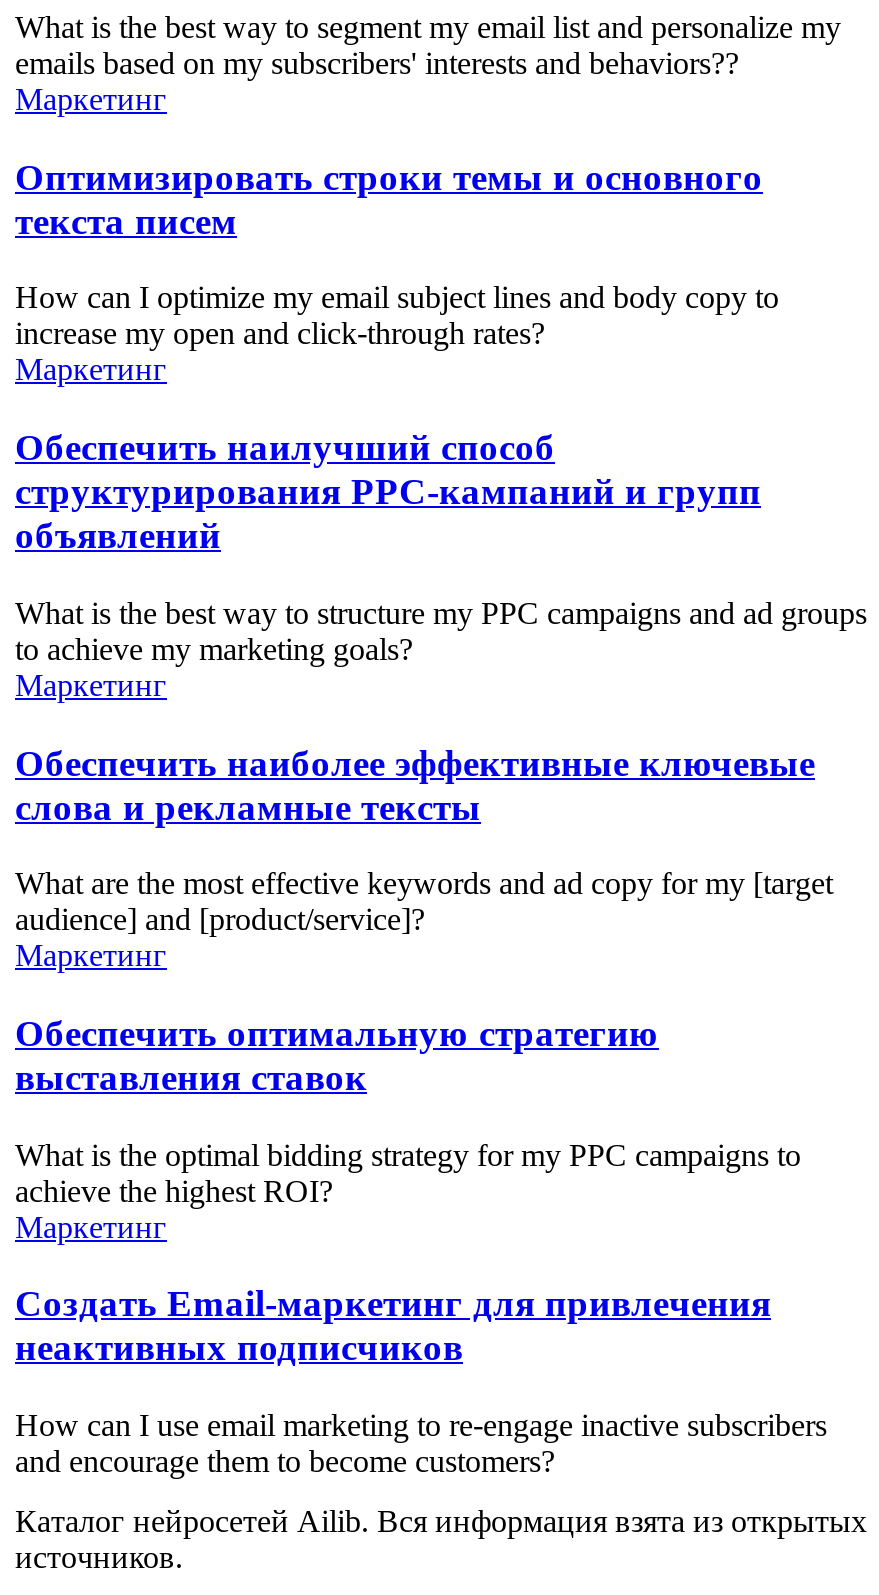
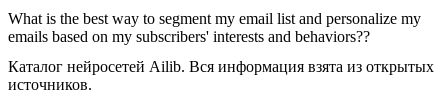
- Маркетинг
- Оптимизировать строки темы и основного
- текста писем
- How can I optimize my email subject lines and body copy to
- increase my open and click-through rates?
- Маркетинг
- Обеспечить наилучший способ
- структурирования PPC-кампаний и групп
- объявлений
- What is the best way to structure my PPC campaigns and ad groups
- to achieve my marketing goals?
- Маркетинг
- Обеспечить наиболее эффективные ключевые
- слова и рекламные тексты
- What are the most effective keywords and ad copy for my [target
- audience] and [product/service]?
- Маркетинг
- Обеспечить оптимальную стратегию
- выставления ставок
- What is the optimal bidding strategy for my PPC campaigns to
- achieve the highest ROI?
- Маркетинг
- Создать Email-маркетинг для привлечения
- неактивных подписчиков
- How can I use email marketing to re-engage inactive subscribers
- and encourage them to become customers?
